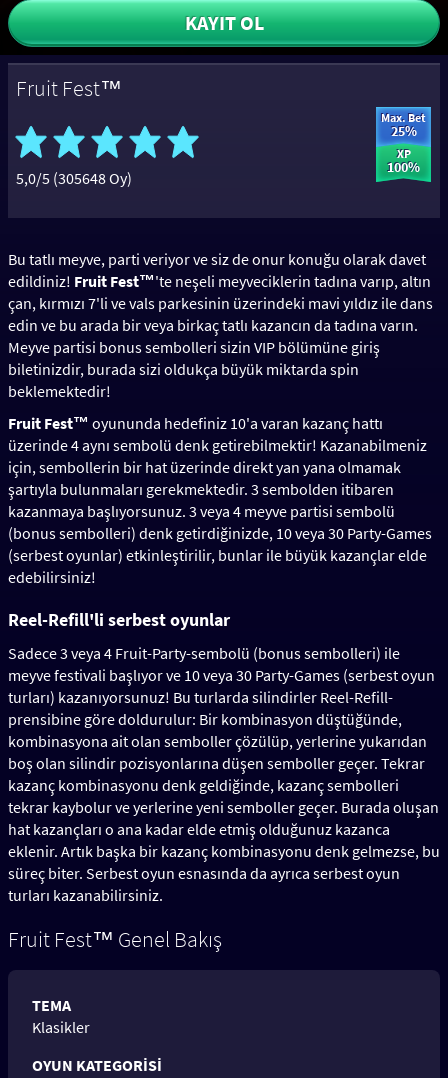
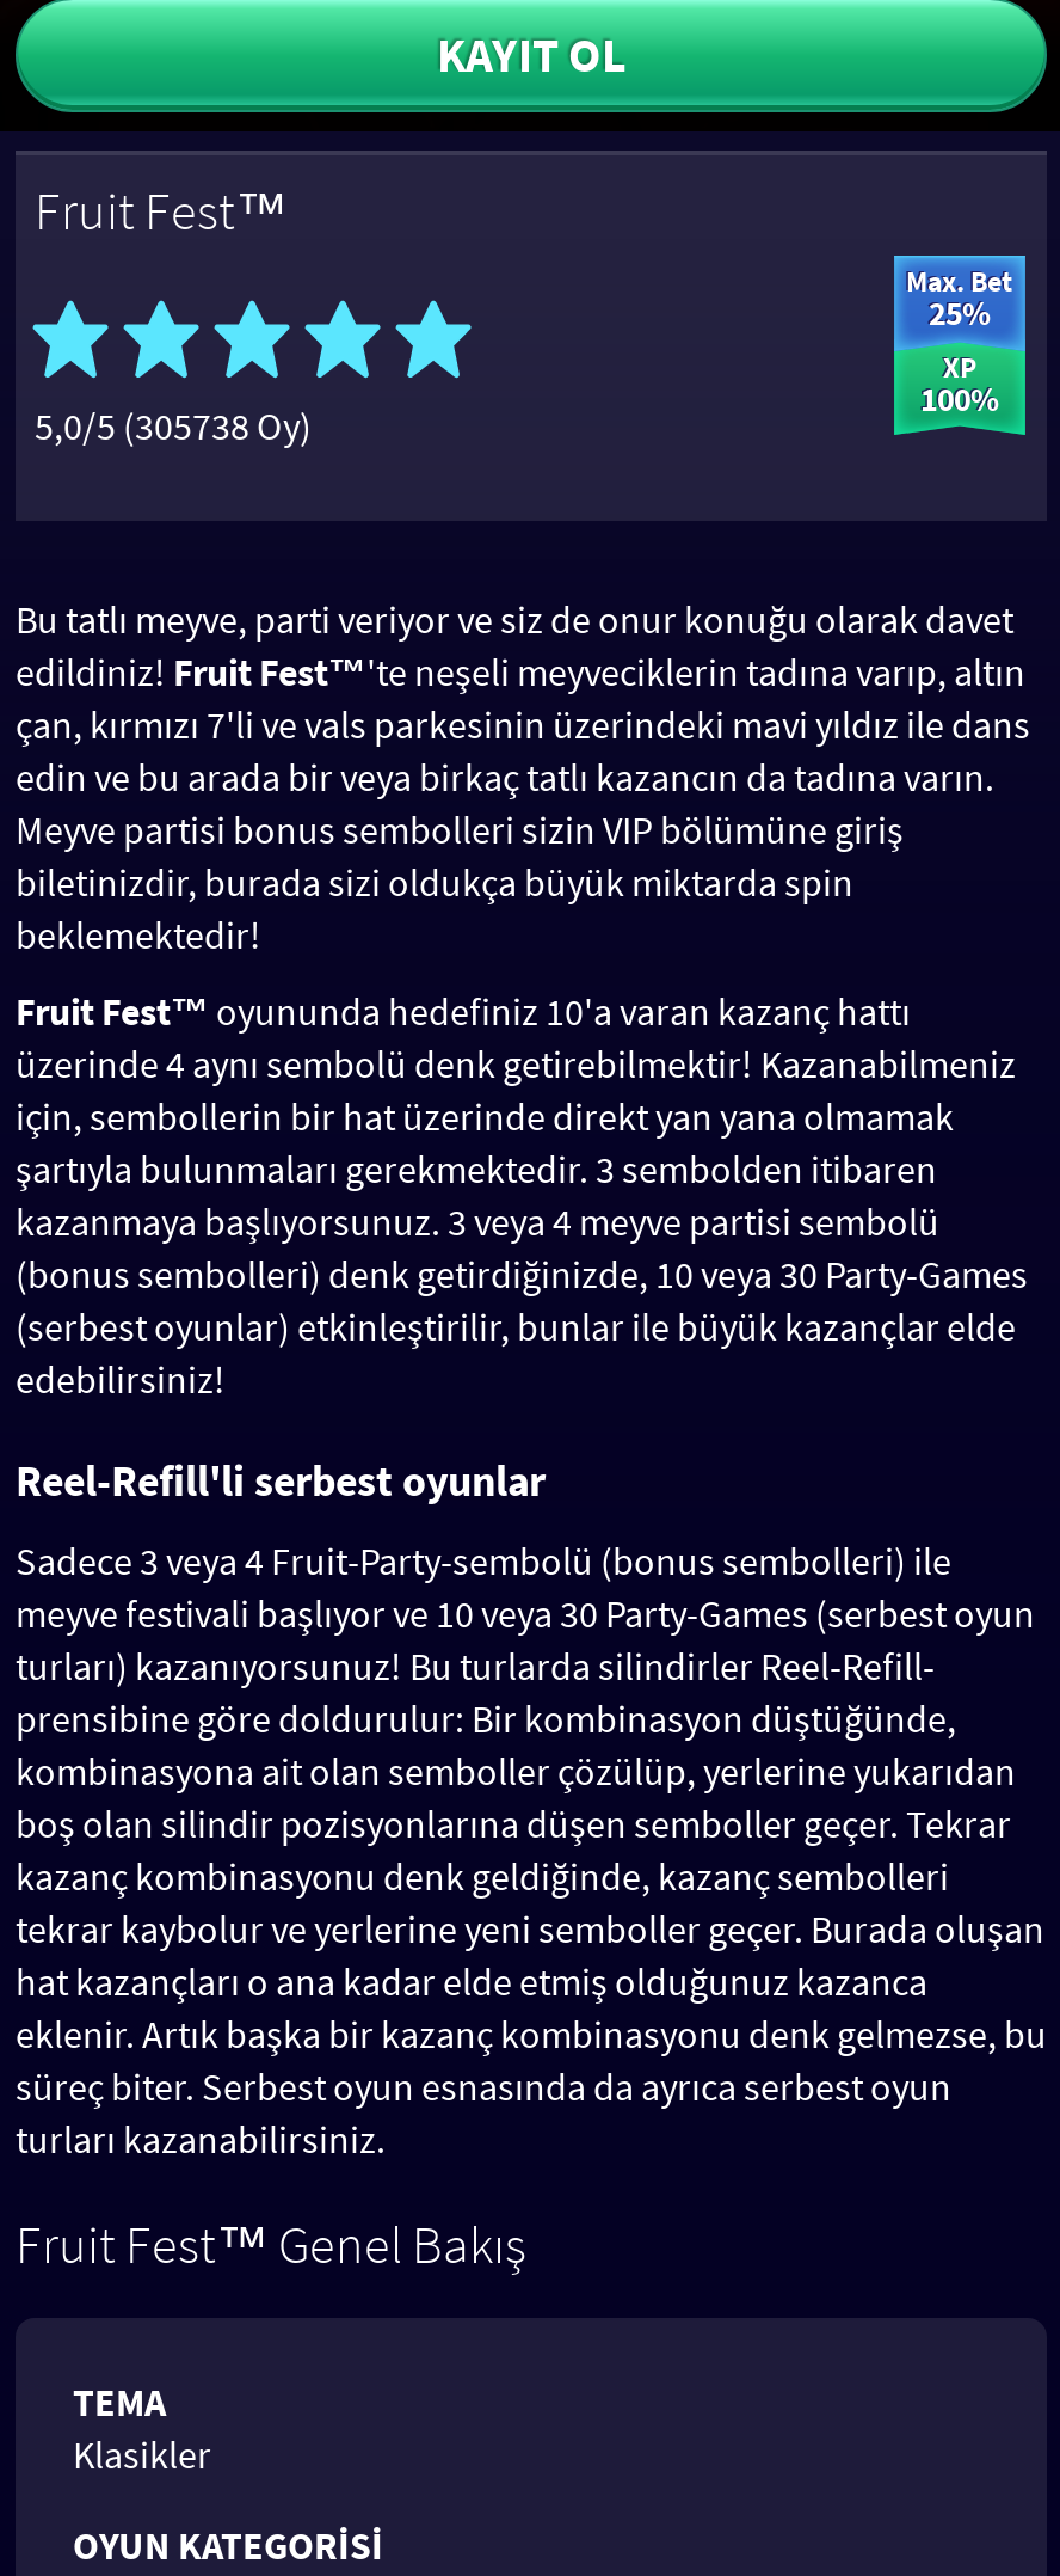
- 5,0/5 (305648 Oy)
+ 5,0/5 (305738 Oy)
